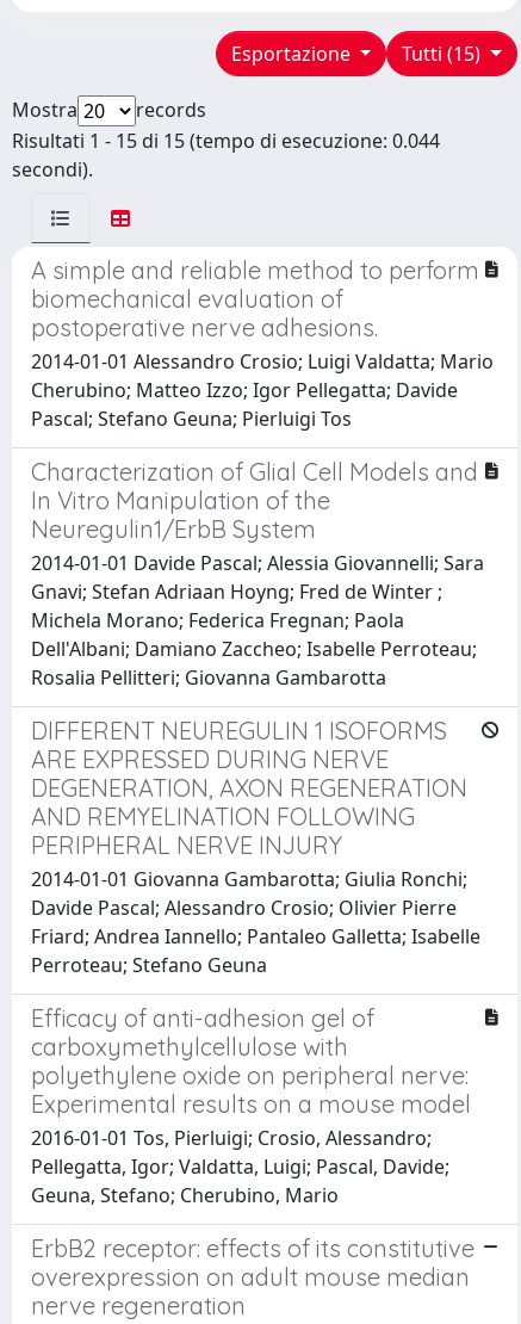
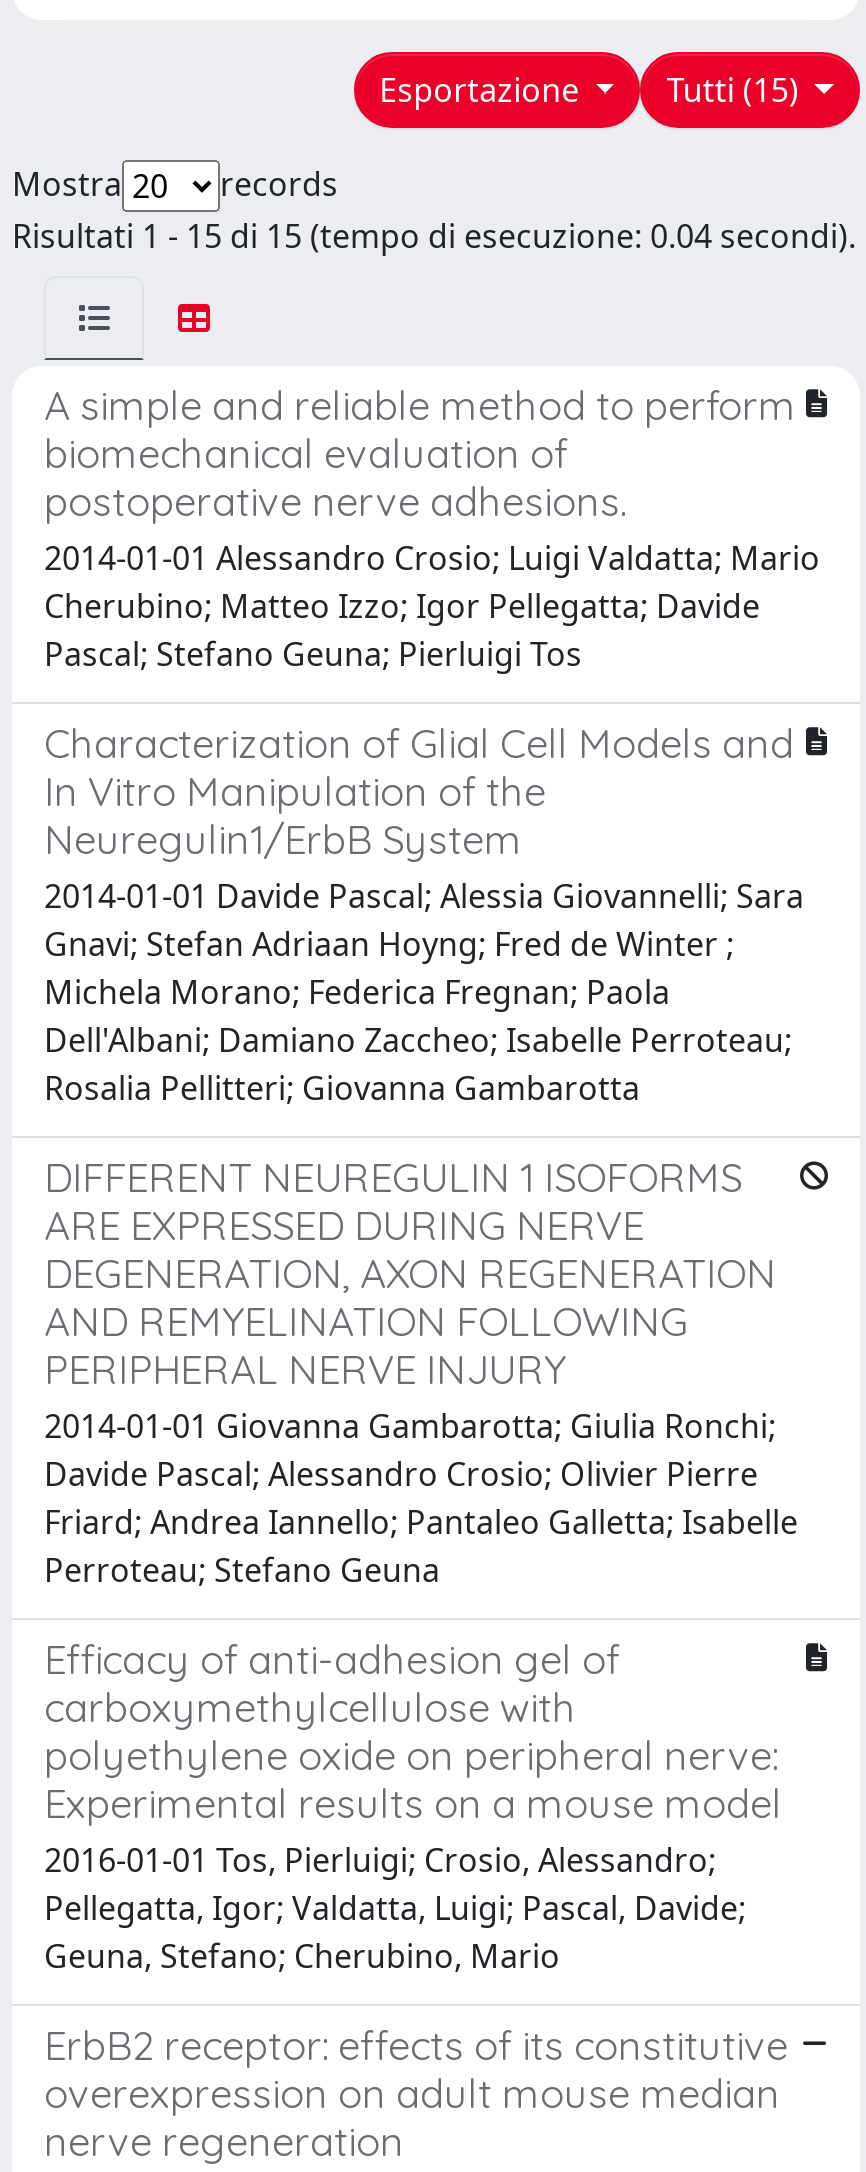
- Risultati 1 - 15 di 15 (tempo di esecuzione: 0.044
- secondi).
+ Risultati 1 - 15 di 15 (tempo di esecuzione: 0.04 secondi).
